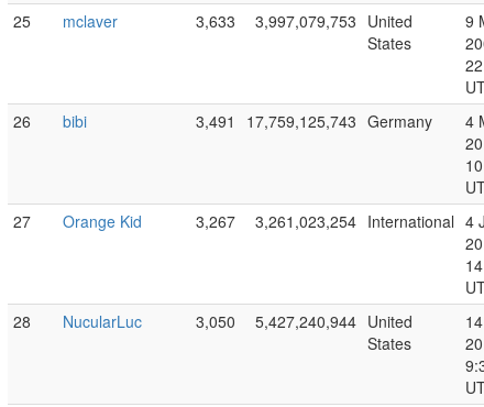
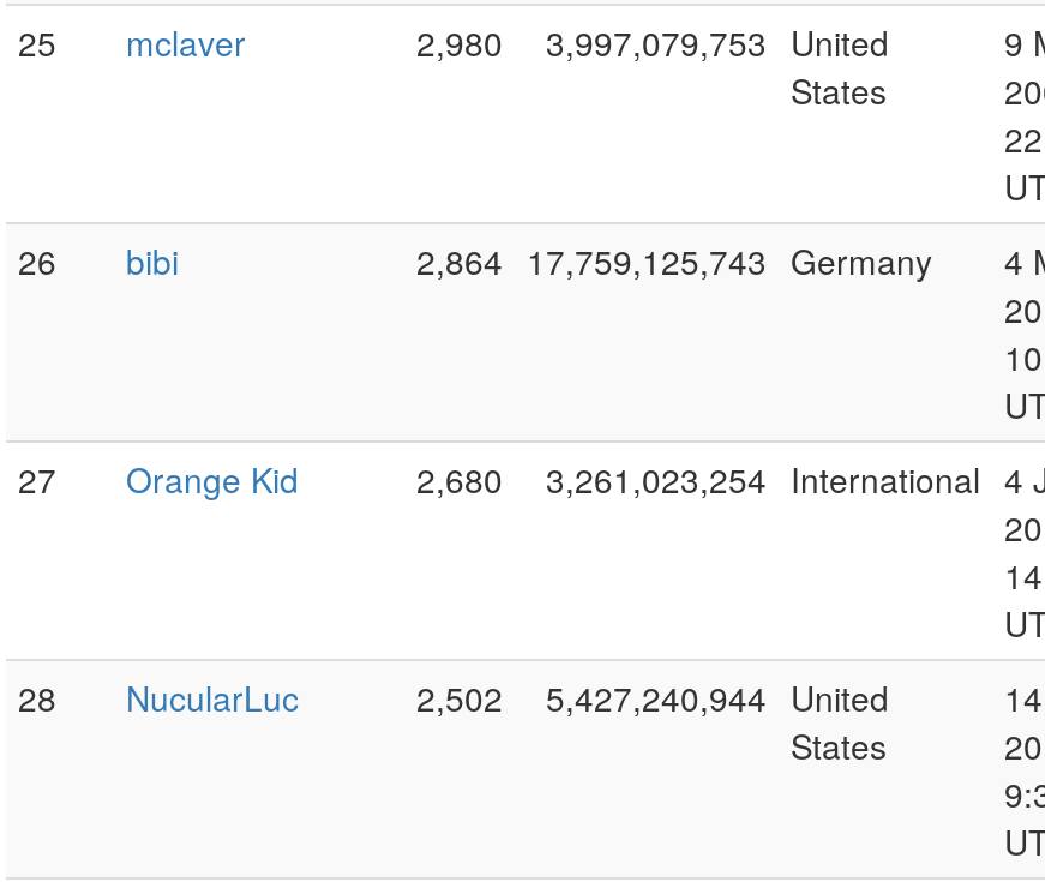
- 3,633 3,997,079,753 United
+ 2,980 3,997,079,753 United

- 3,491 17,759,125,743 Germany
+ 2,864 17,759,125,743 Germany

- 3,267
+ 2,680

- 3,050 5,427,240,944 United
+ 2,502 5,427,240,944 United
